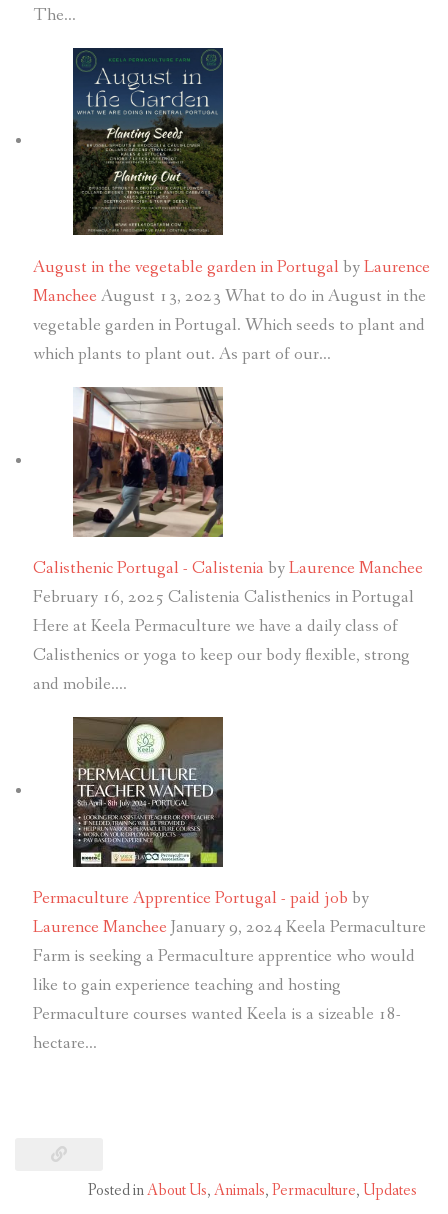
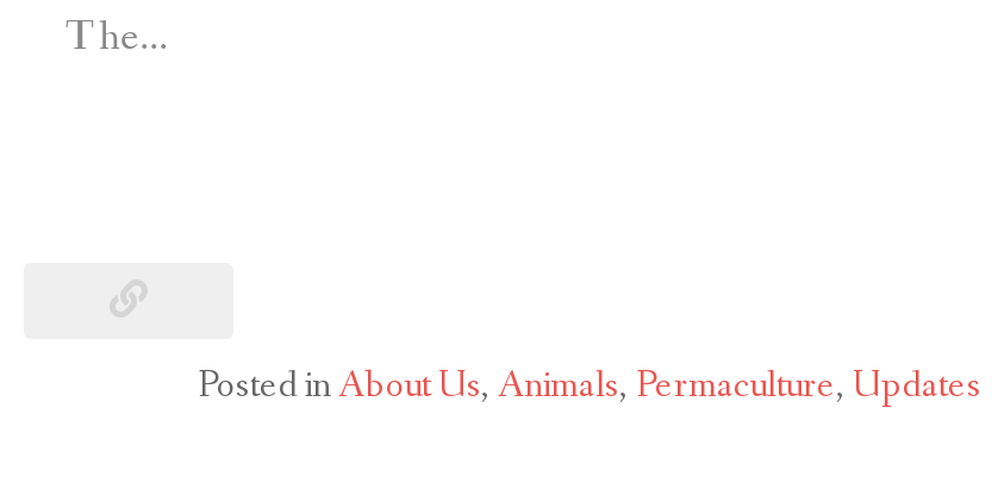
- [image]
- August in the vegetable garden in Portugal by Laurence
- Manchee August 13, 2023 What to do in August in the
- vegetable garden in Portugal. Which seeds to plant and
- which plants to plant out. As part of our…

- [image]
- Calisthenic Portugal - Calistenia by Laurence Manchee
- February 16, 2025 Calistenia Calisthenics in Portugal
- Here at Keela Permaculture we have a daily class of
- Calisthenics or yoga to keep our body flexible, strong
- and mobile.…

- [image]
- Permaculture Apprentice Portugal - paid job by
- Laurence Manchee January 9, 2024 Keela Permaculture
- Farm is seeking a Permaculture apprentice who would
- like to gain experience teaching and hosting
- Permaculture courses wanted Keela is a sizeable 18-
- hectare…
